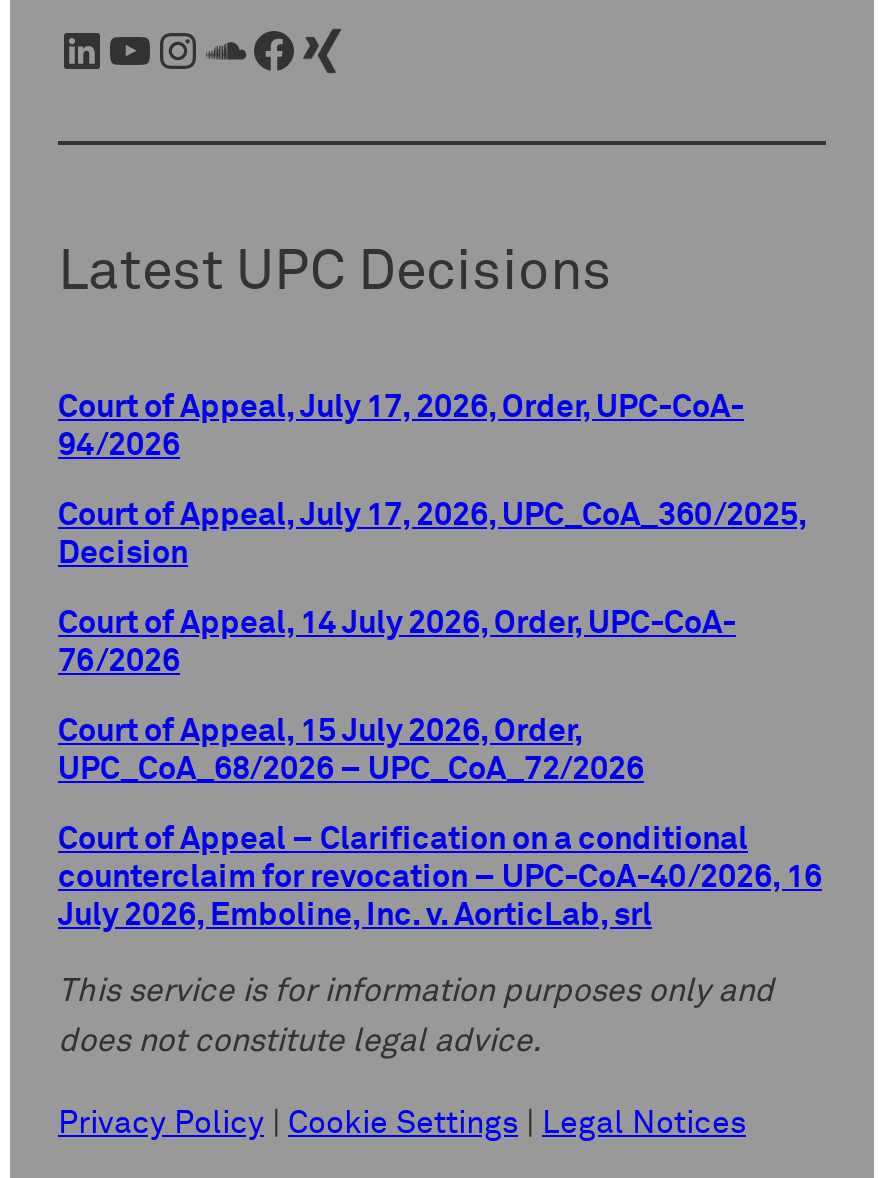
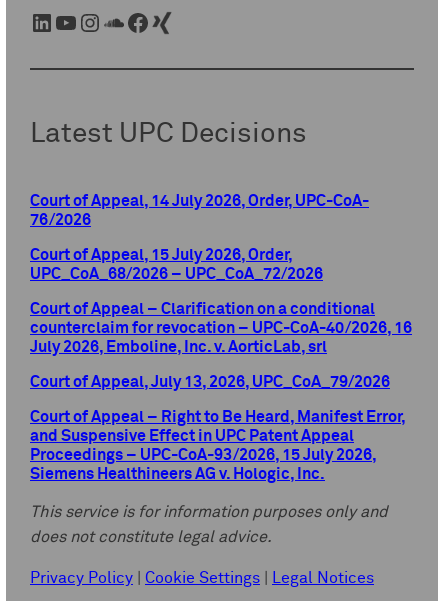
- Court of Appeal, July 17, 2026, Order, UPC-CoA-
- 94/2026
- Court of Appeal, July 17, 2026, UPC_CoA_360/2025,
- Decision

moved up: Court of Appeal, 14 July 2026, Order, UPC-CoA- | 76/2026 | Court of Appeal, 15 July 2026, Order, | UPC_CoA_68/2026 – UPC_CoA_72/2026 | Court of Appeal – Clarification on a conditional | counterclaim for revocation – UPC-CoA-40/2026, 16 | July 2026, Emboline, Inc. v. AorticLab, srl

+ Court of Appeal, July 13, 2026, UPC_CoA_79/2026
+ Court of Appeal – Right to Be Heard, Manifest Error,
+ and Suspensive Effect in UPC Patent Appeal
+ Proceedings – UPC-CoA-93/2026, 15 July 2026,
+ Siemens Healthineers AG v. Hologic, Inc.
